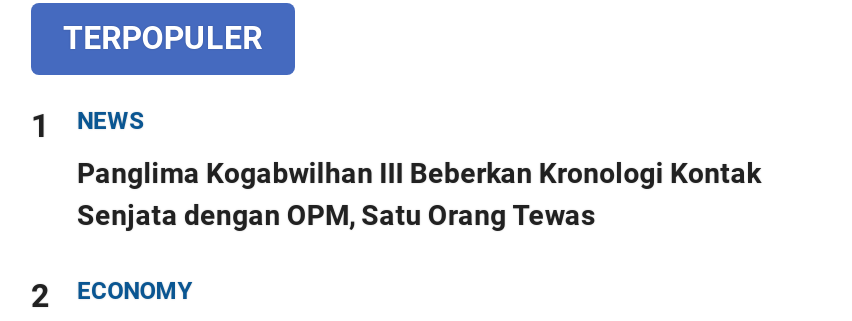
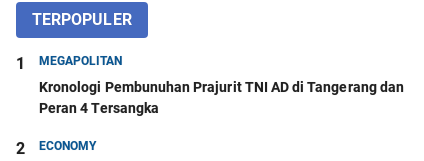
- NEWS
+ MEGAPOLITAN

- Panglima Kogabwilhan III Beberkan Kronologi Kontak
- Senjata dengan OPM, Satu Orang Tewas
+ Kronologi Pembunuhan Prajurit TNI AD di Tangerang dan
+ Peran 4 Tersangka
